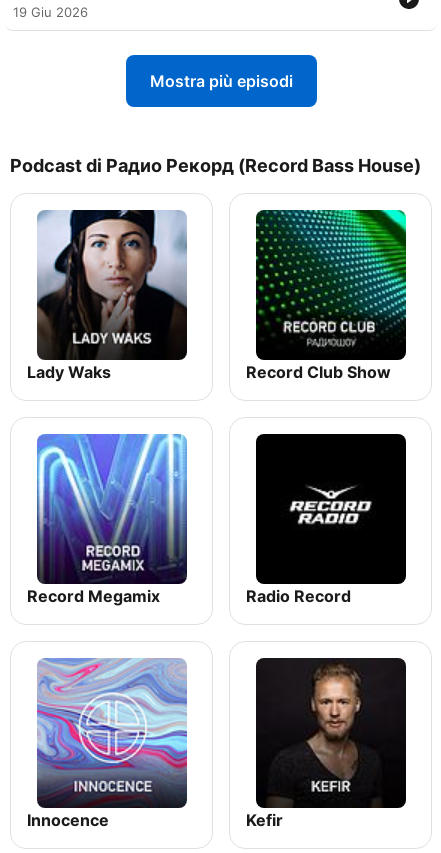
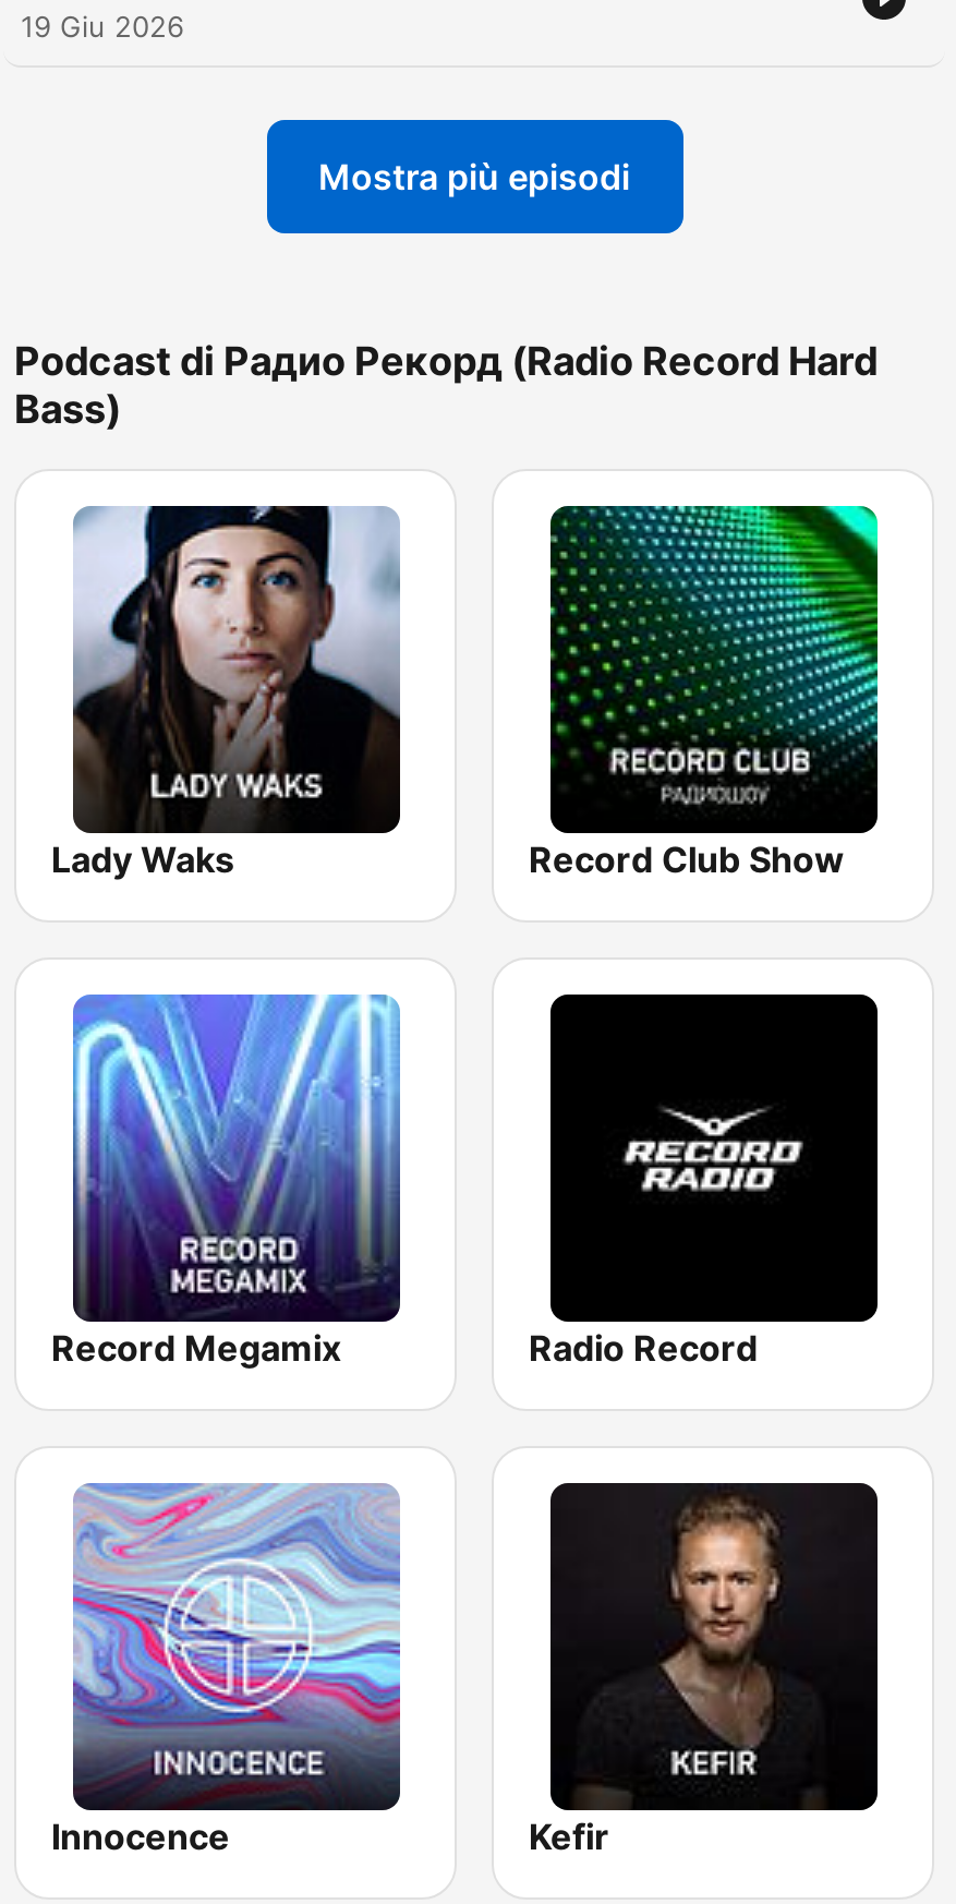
- Podcast di Радио Рекорд (Record Bass House)
+ Podcast di Радио Рекорд (Radio Record Hard
+ Bass)
